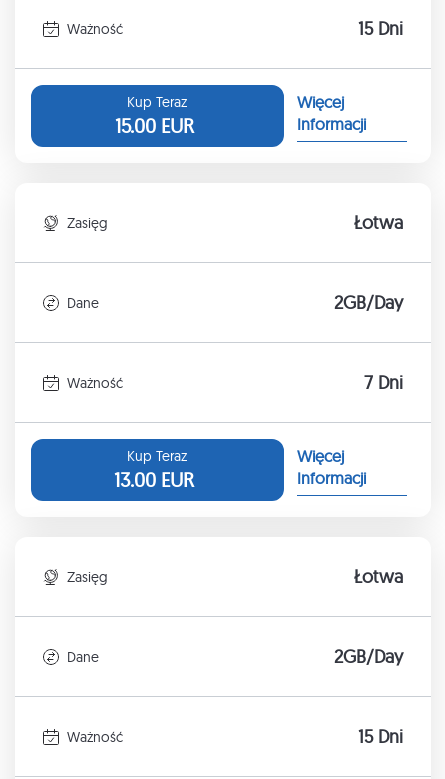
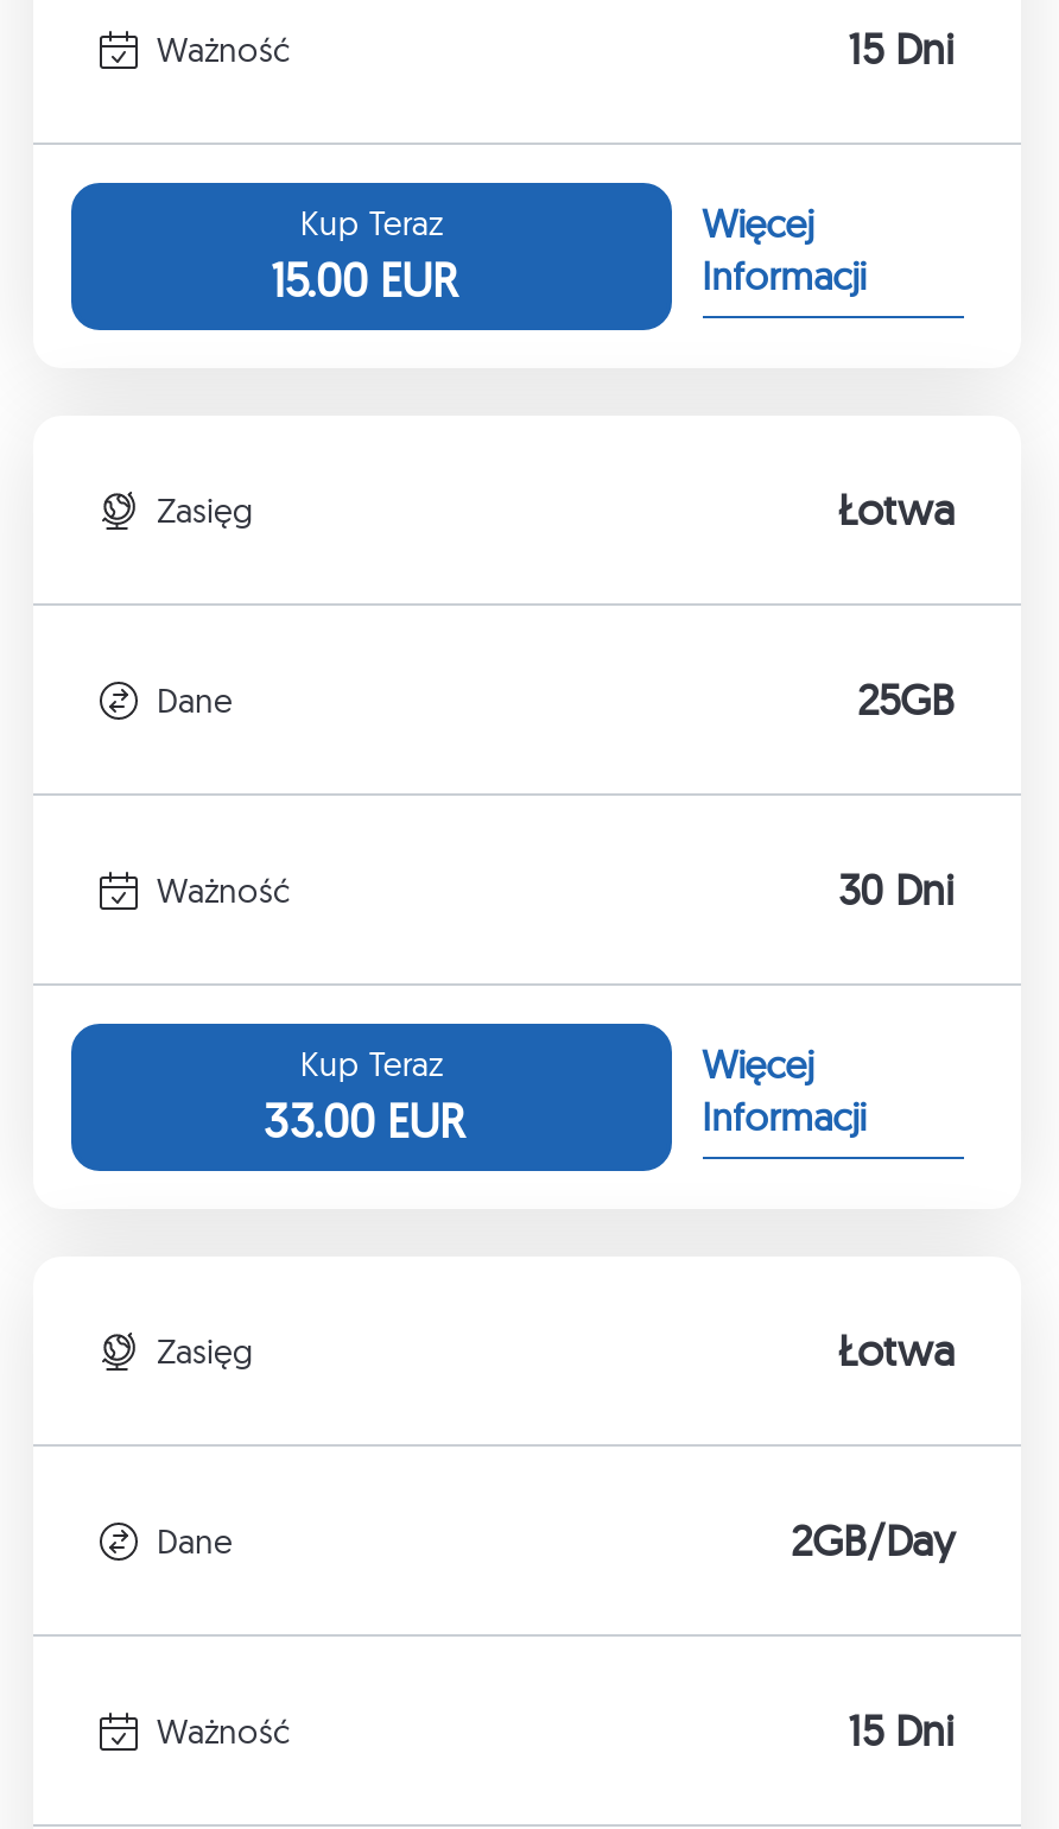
- 2GB/Day
+ 25GB

- 7 Dni
+ 30 Dni

- 13.00 EUR
+ 33.00 EUR
